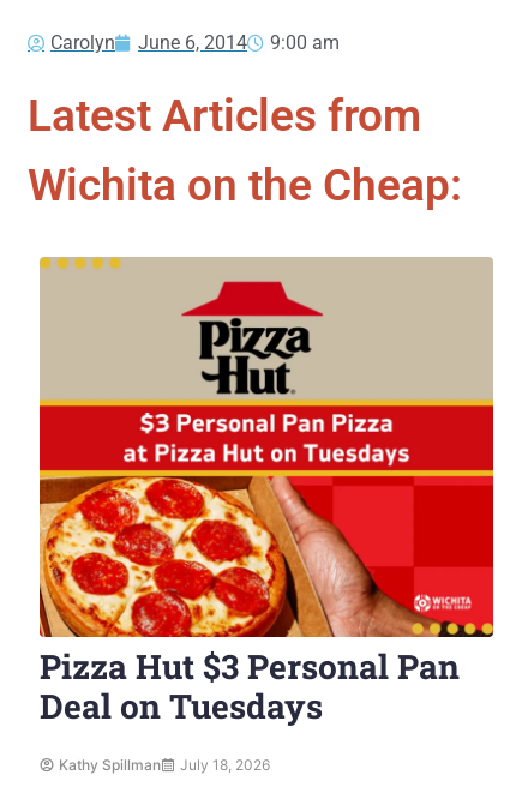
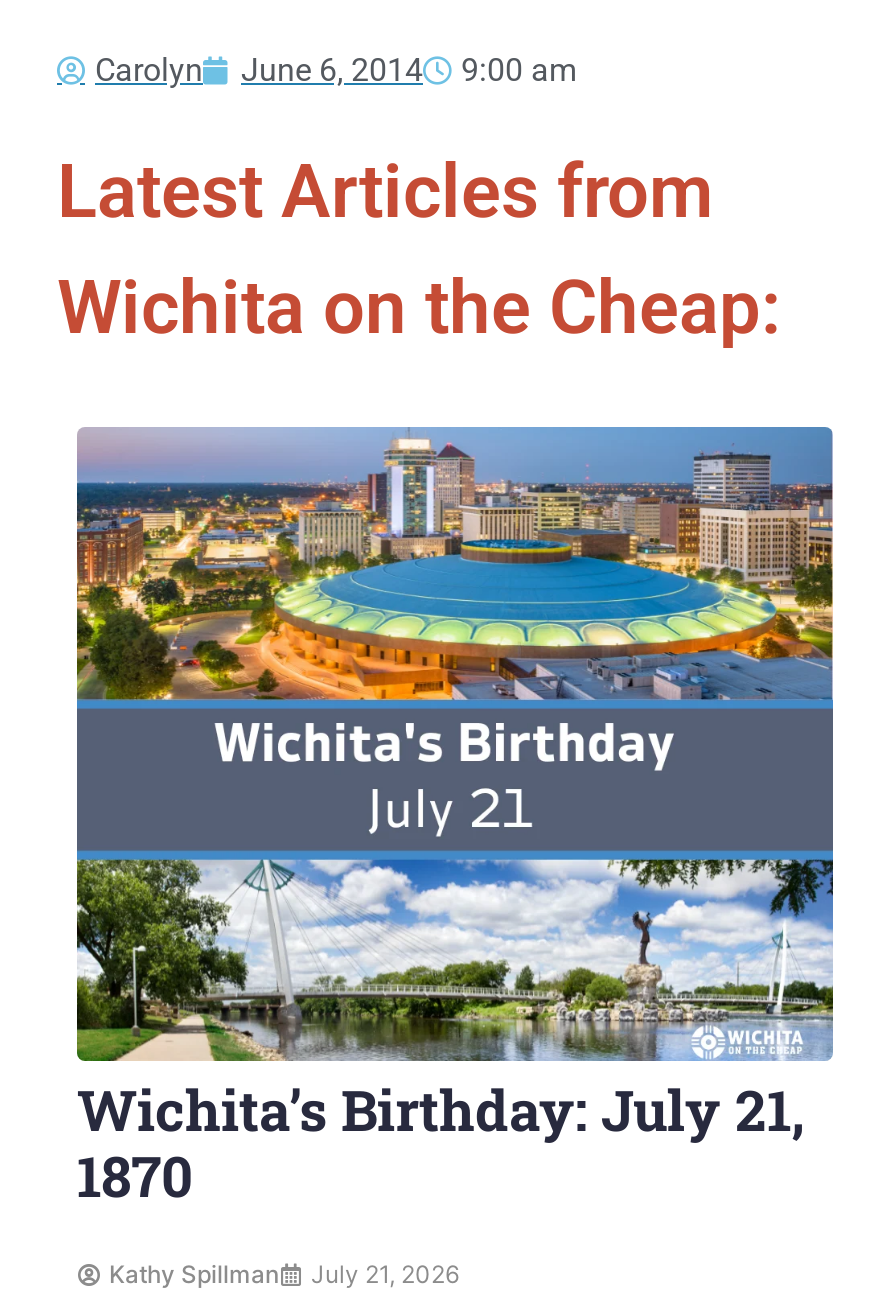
- [image]
- Pizza Hut $3 Personal Pan
- Deal on Tuesdays
+ [image]
+ Wichita’s Birthday: July 21,
+ 1870

- Kathy Spillman July 18, 2026
+ Kathy Spillman July 21, 2026
